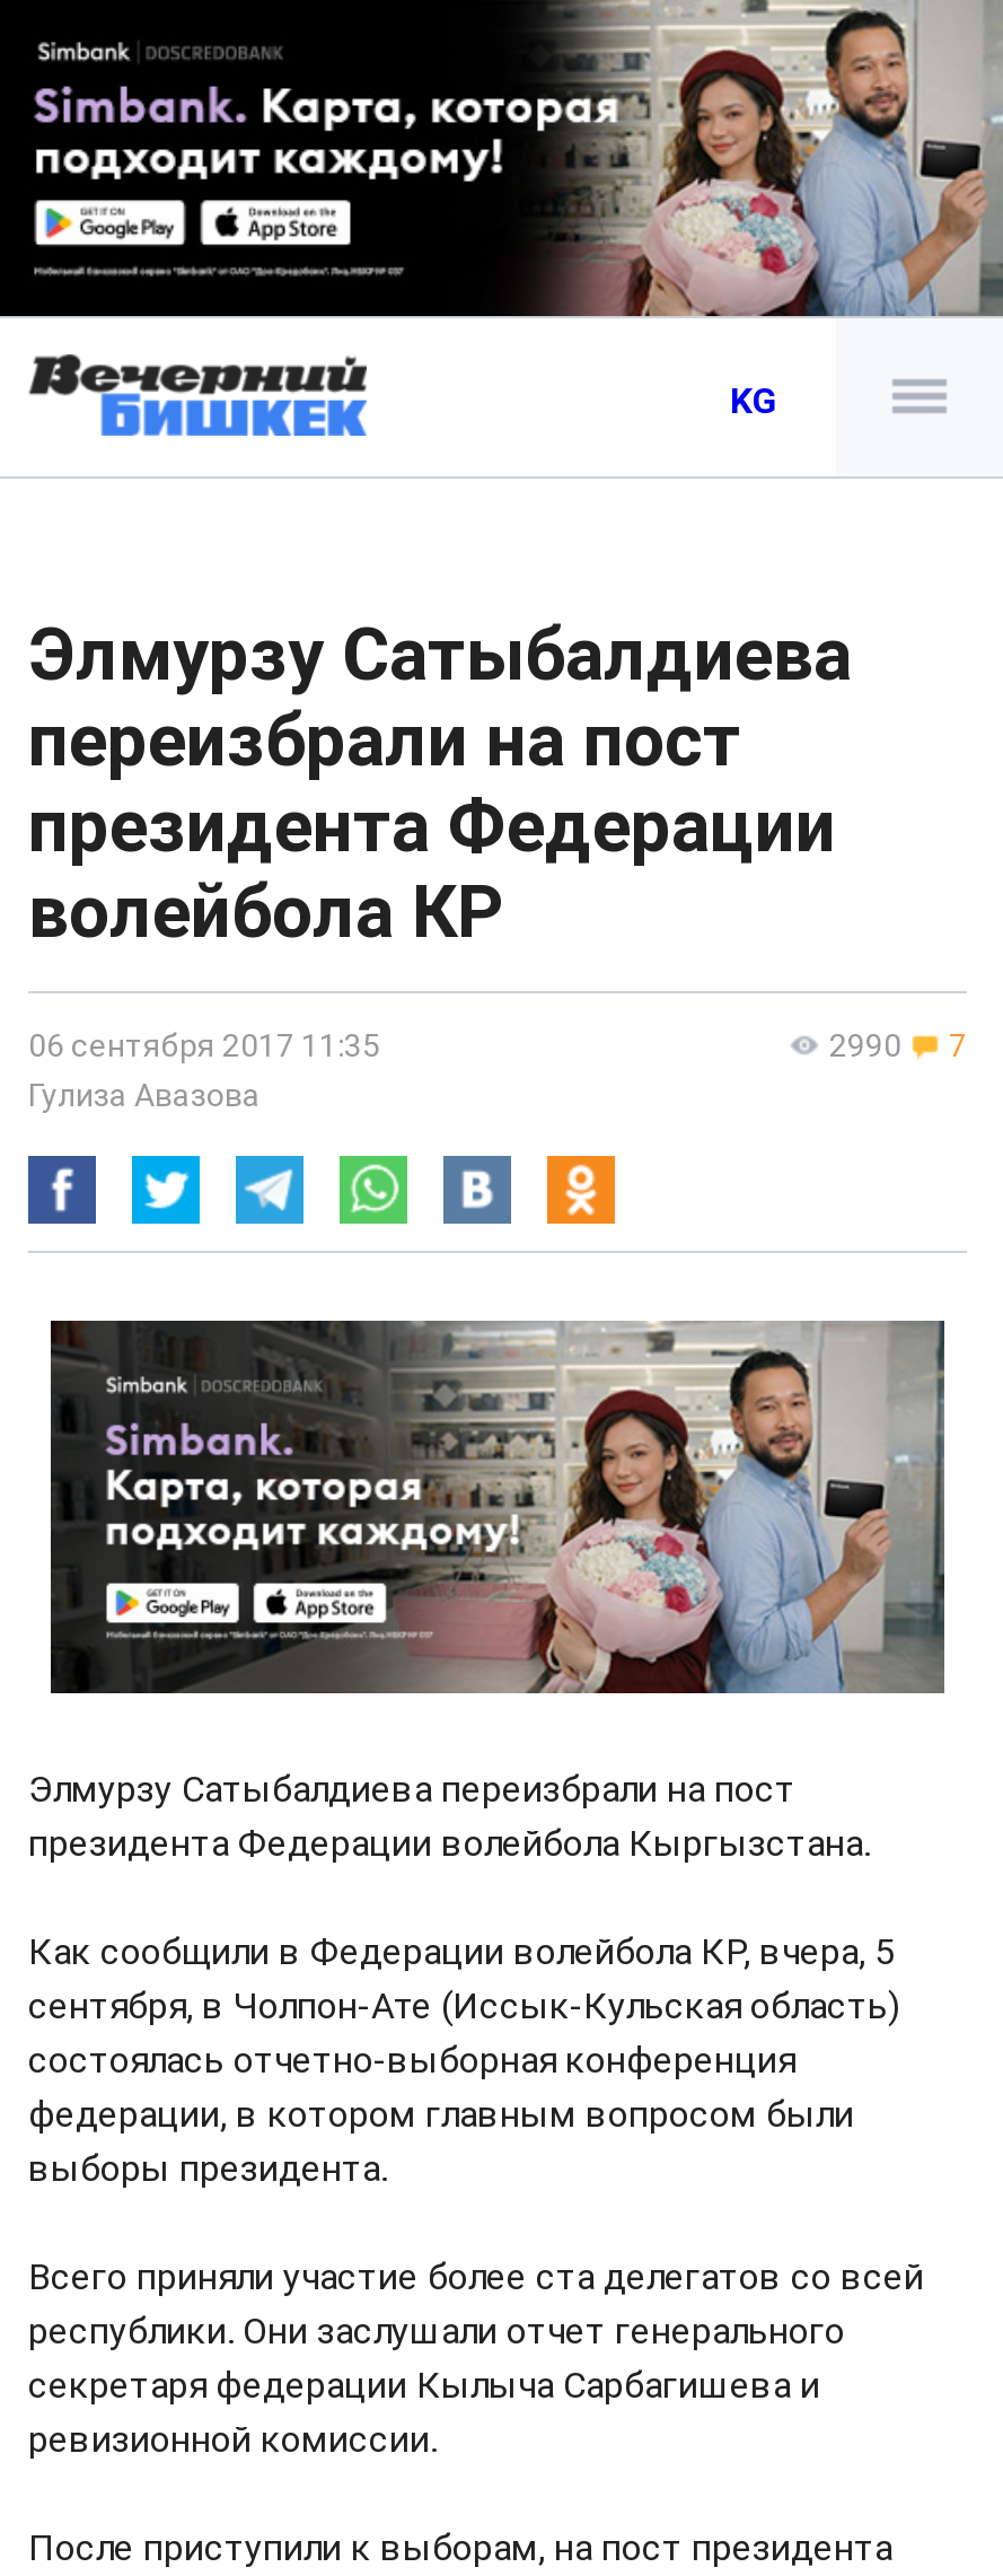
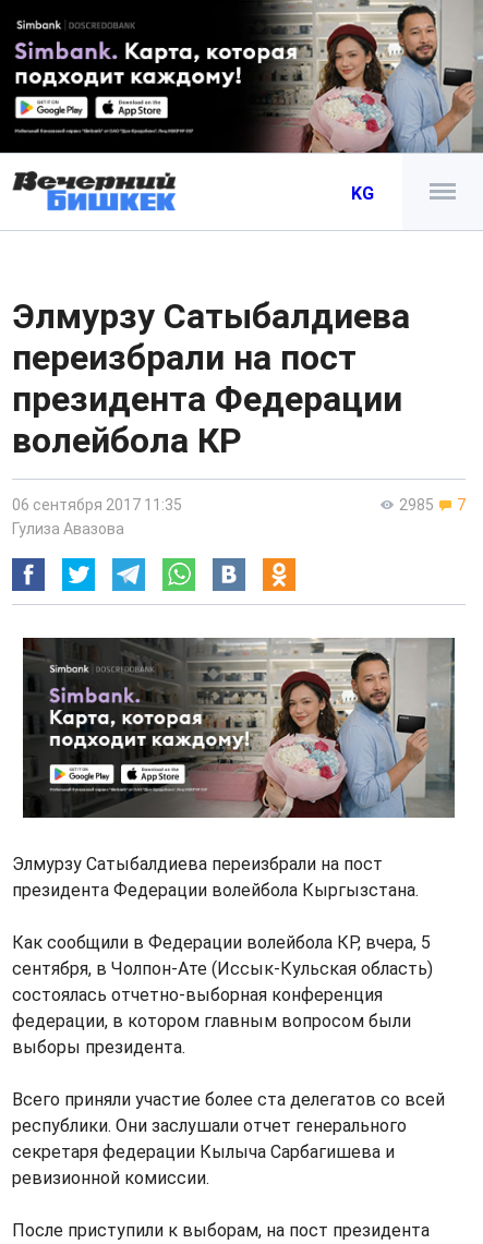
- 2990 7
+ 2985 7
